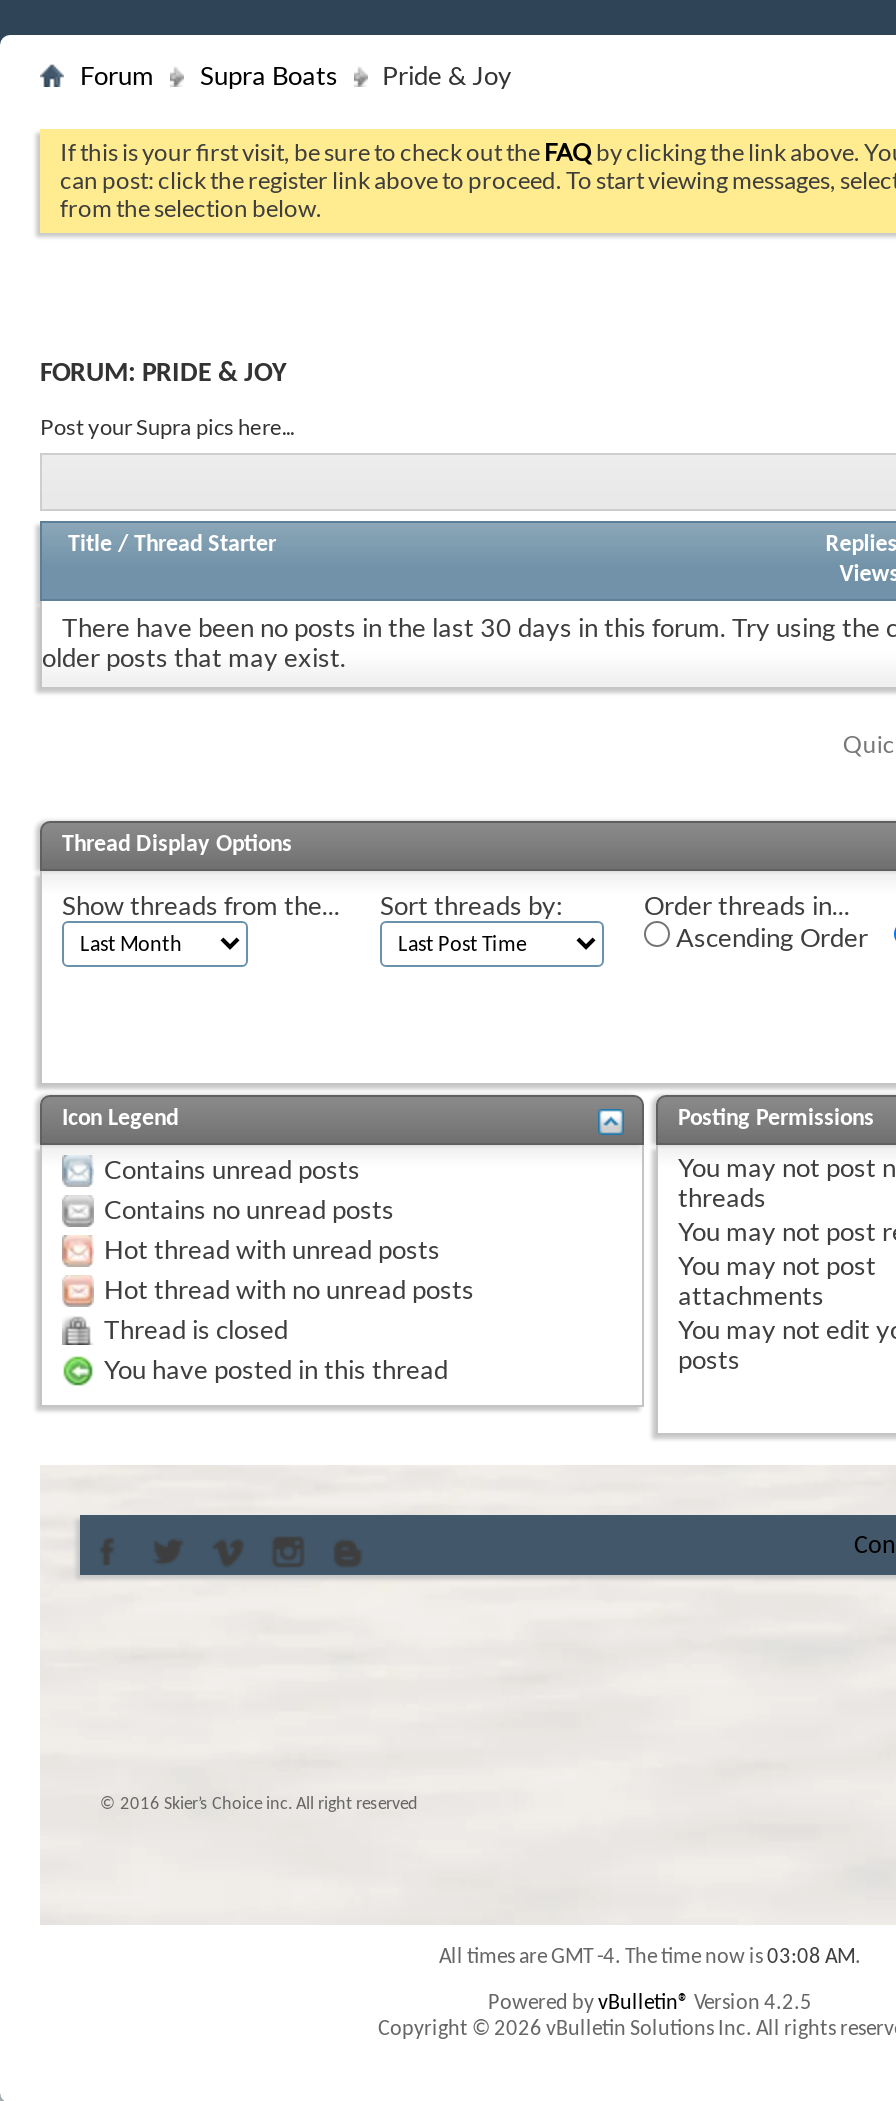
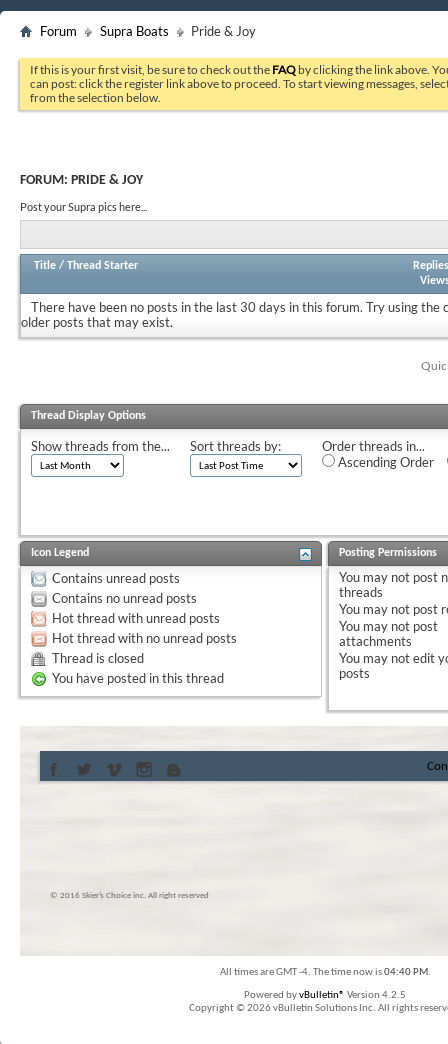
- All times are GMT -4. The time now is 03:08 AM.
+ All times are GMT -4. The time now is 04:40 PM.
